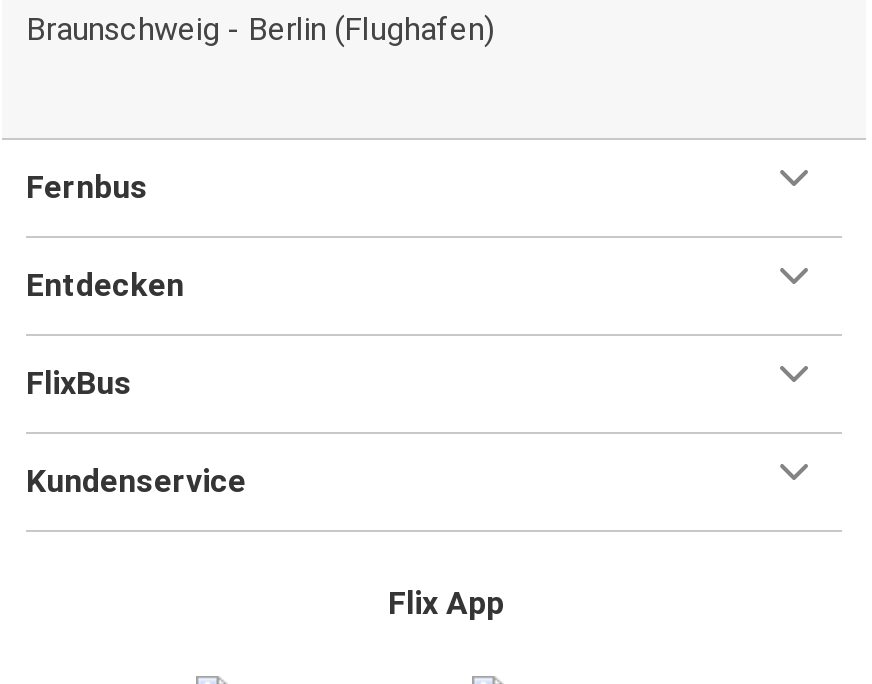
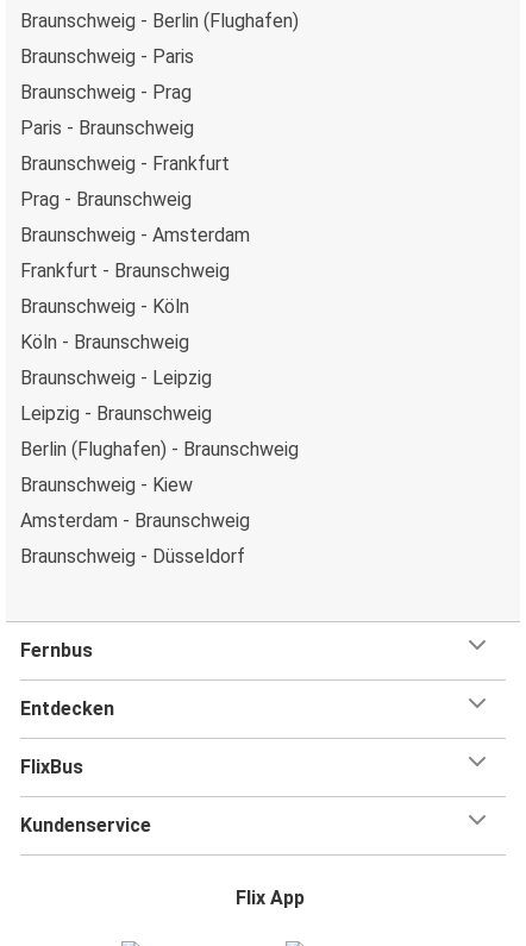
+ Braunschweig - Paris
+ Braunschweig - Prag
+ Paris - Braunschweig
+ Braunschweig - Frankfurt
+ Prag - Braunschweig
+ Braunschweig - Amsterdam
+ Frankfurt - Braunschweig
+ Braunschweig - Köln
+ Köln - Braunschweig
+ Braunschweig - Leipzig
+ Leipzig - Braunschweig
+ Berlin (Flughafen) - Braunschweig
+ Braunschweig - Kiew
+ Amsterdam - Braunschweig
+ Braunschweig - Düsseldorf
